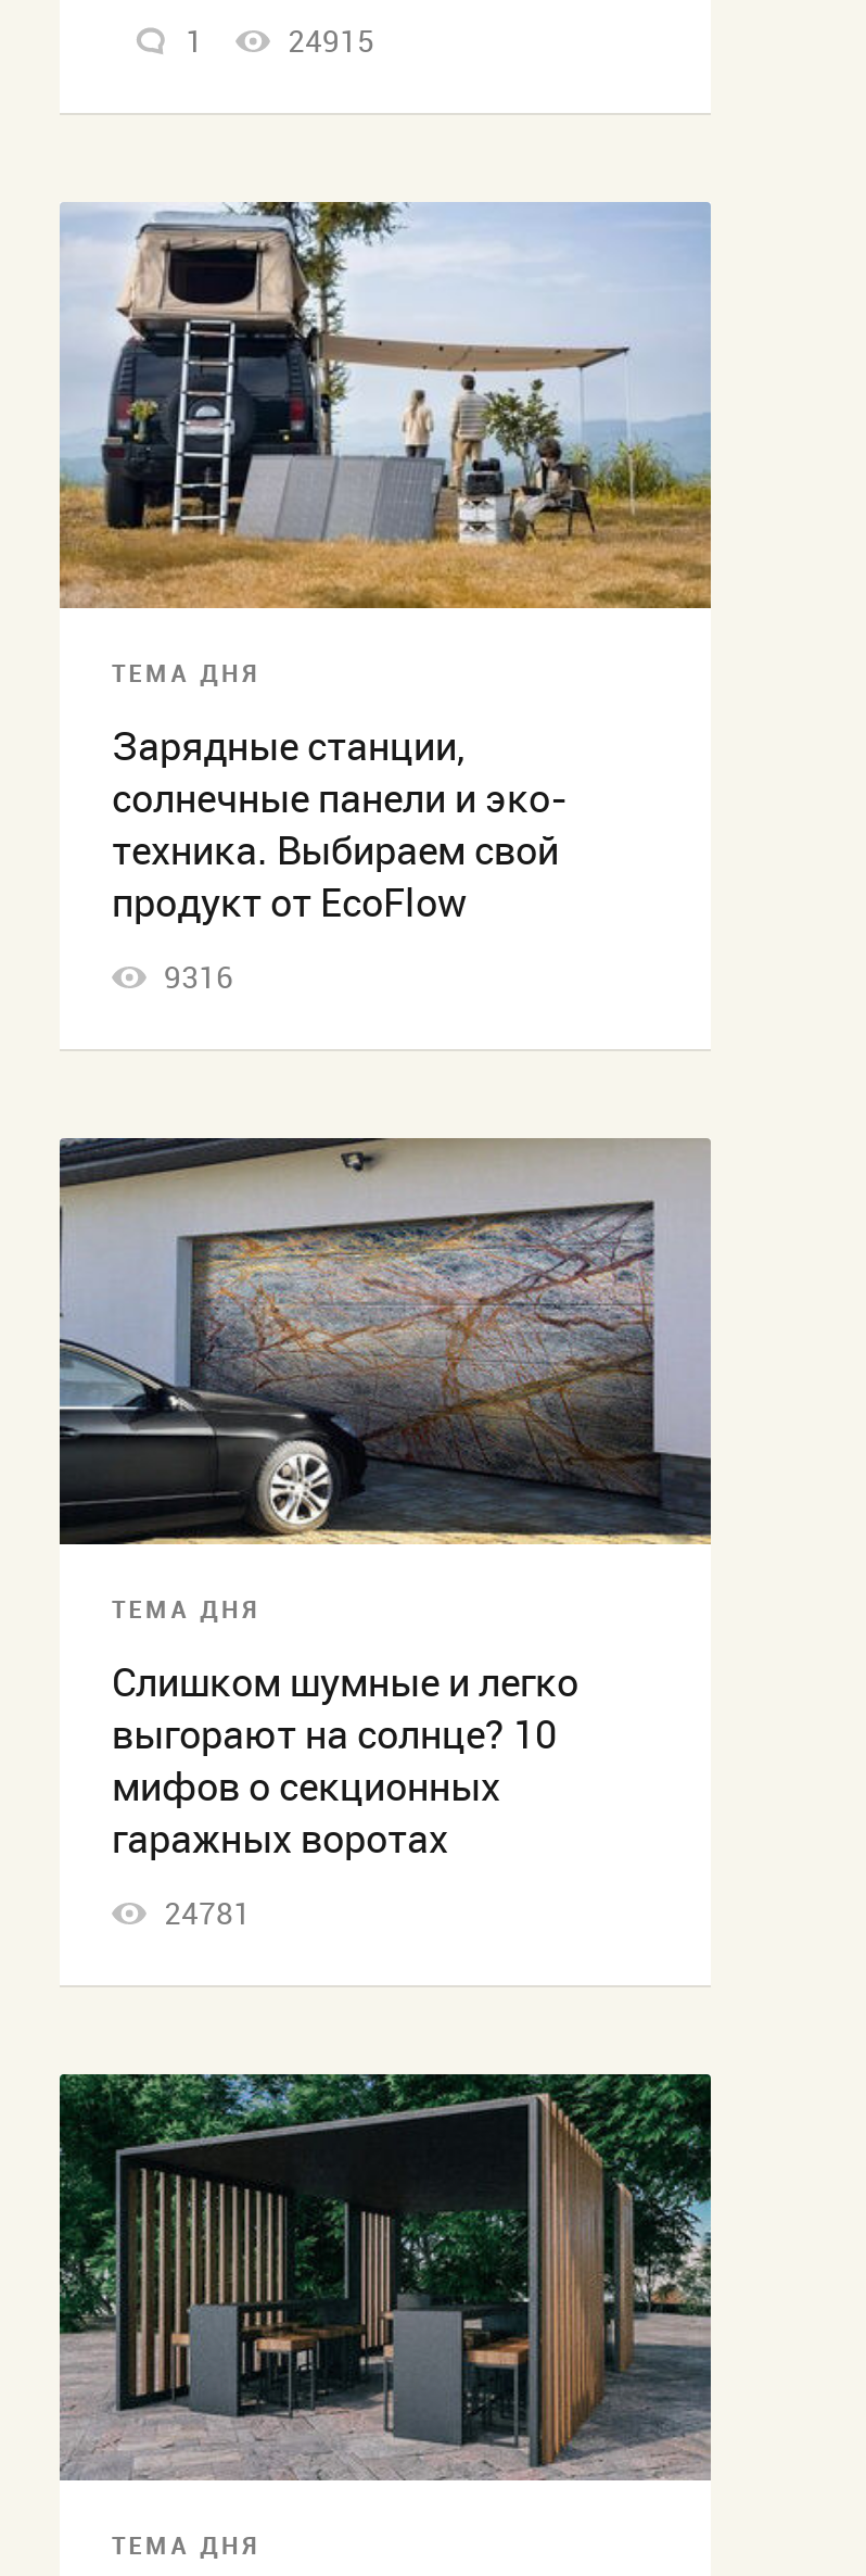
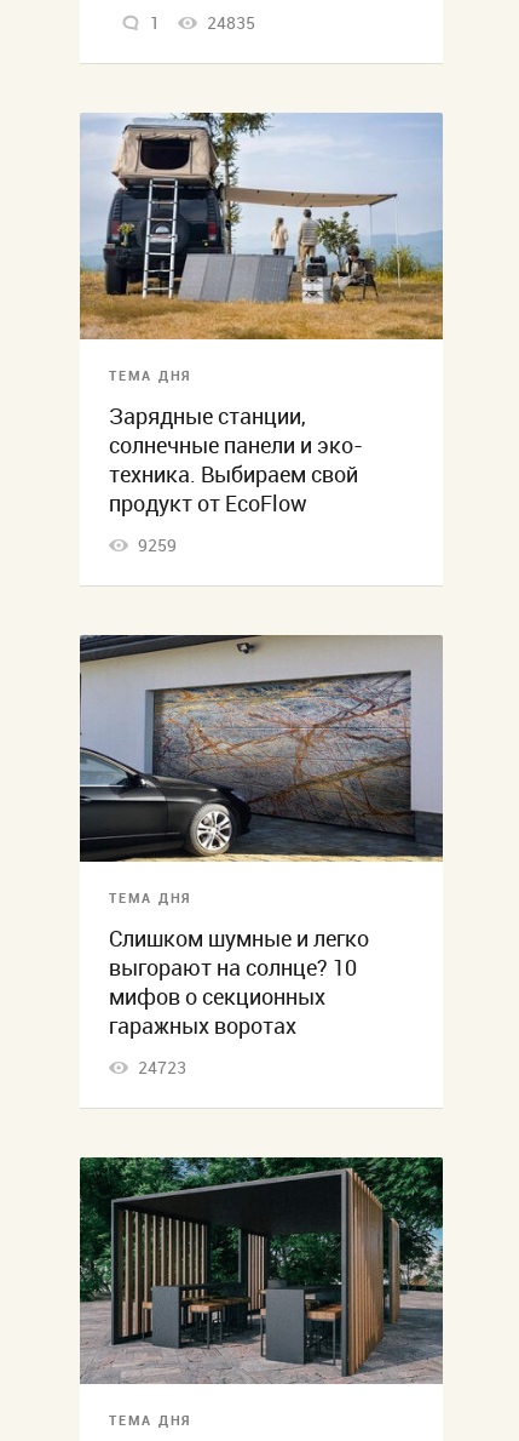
- 24915
+ 24835

- 9316
+ 9259

- 24781
+ 24723
